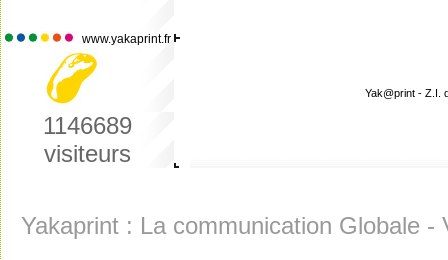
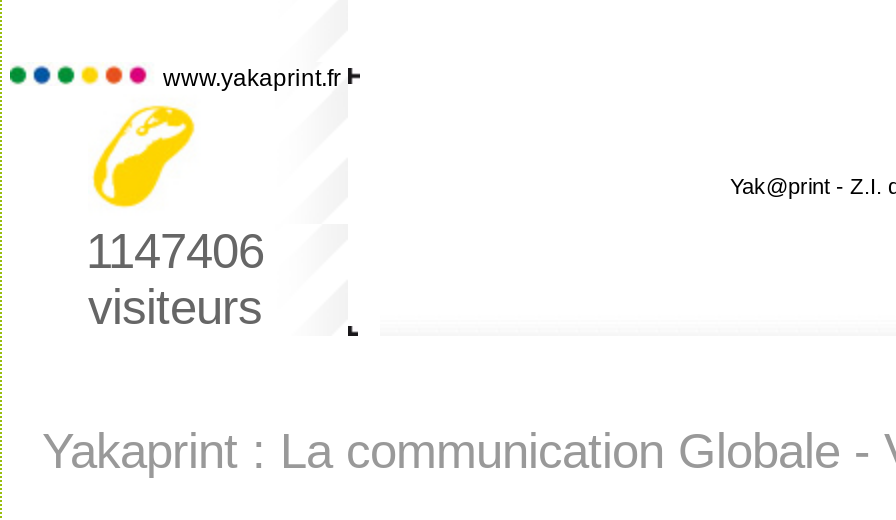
- 1146689
+ 1147406
